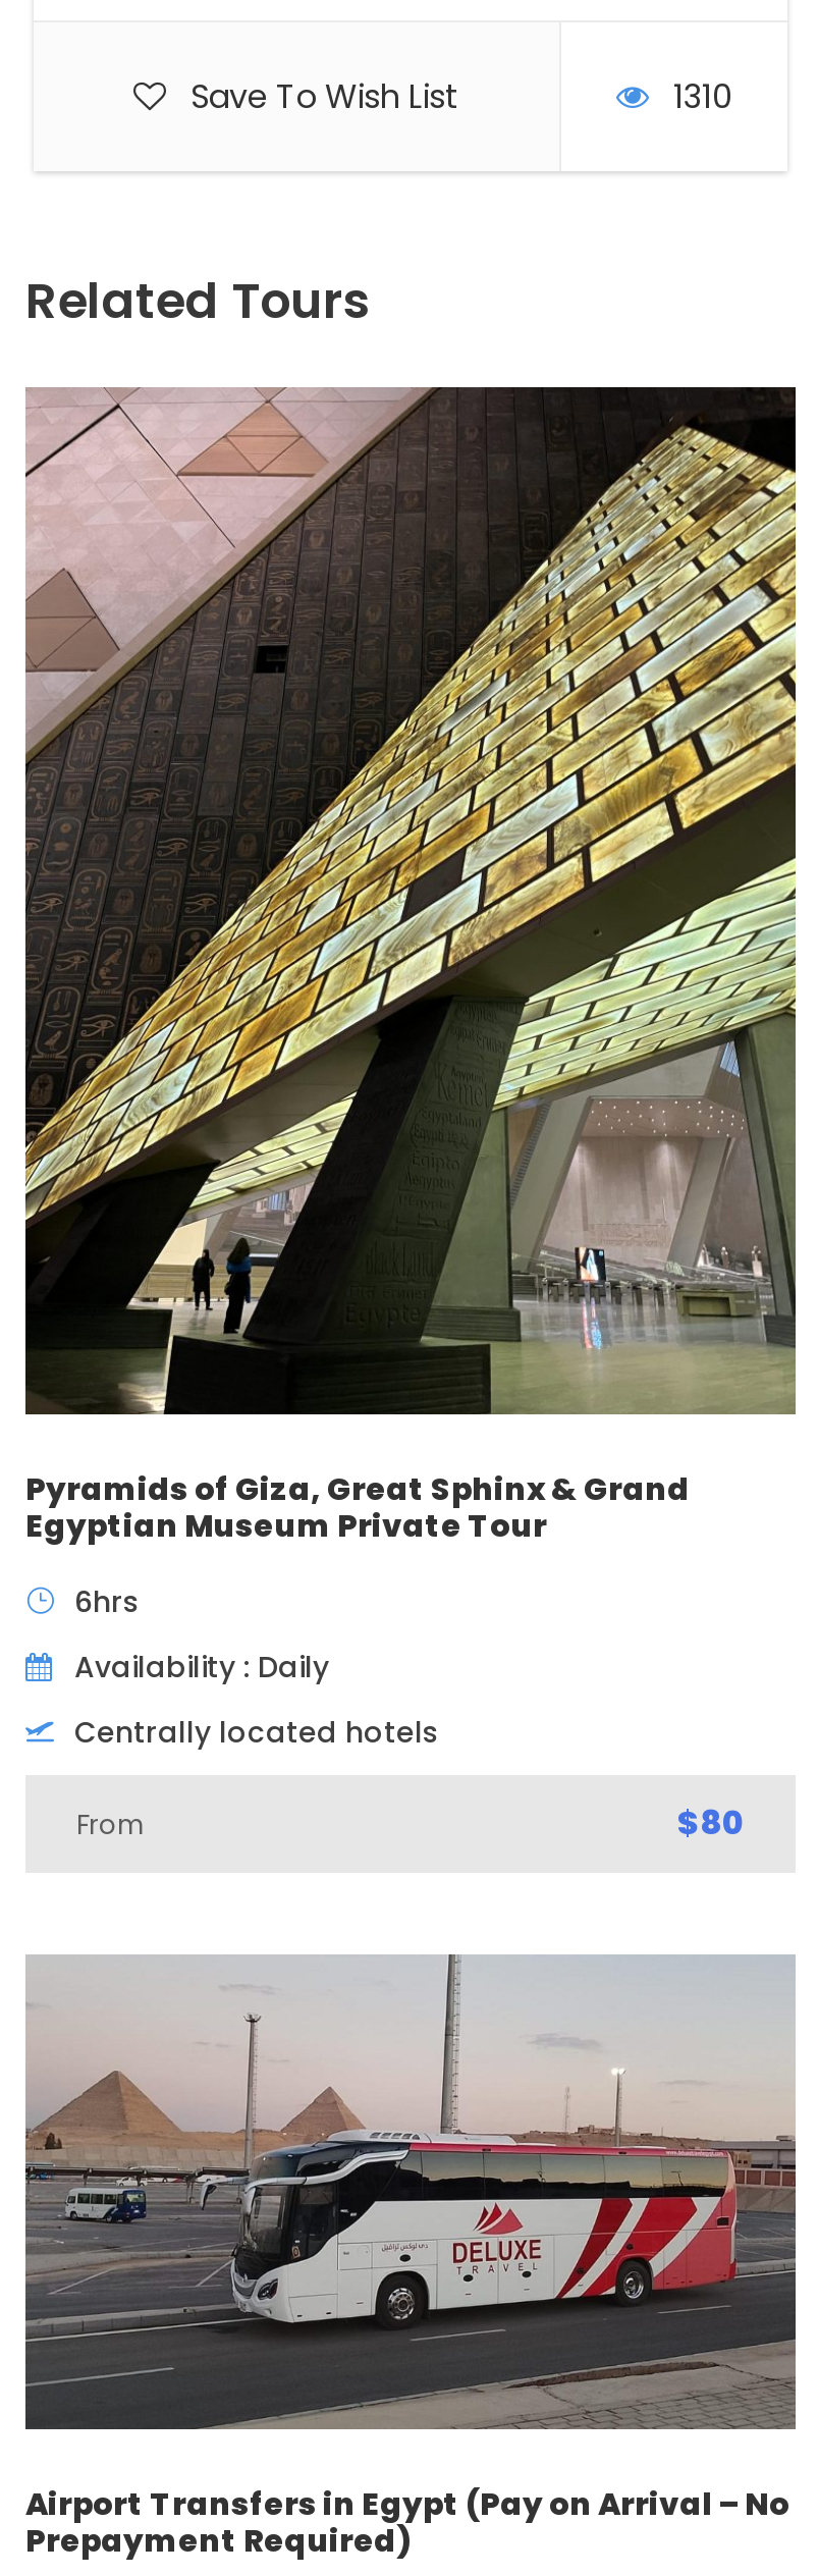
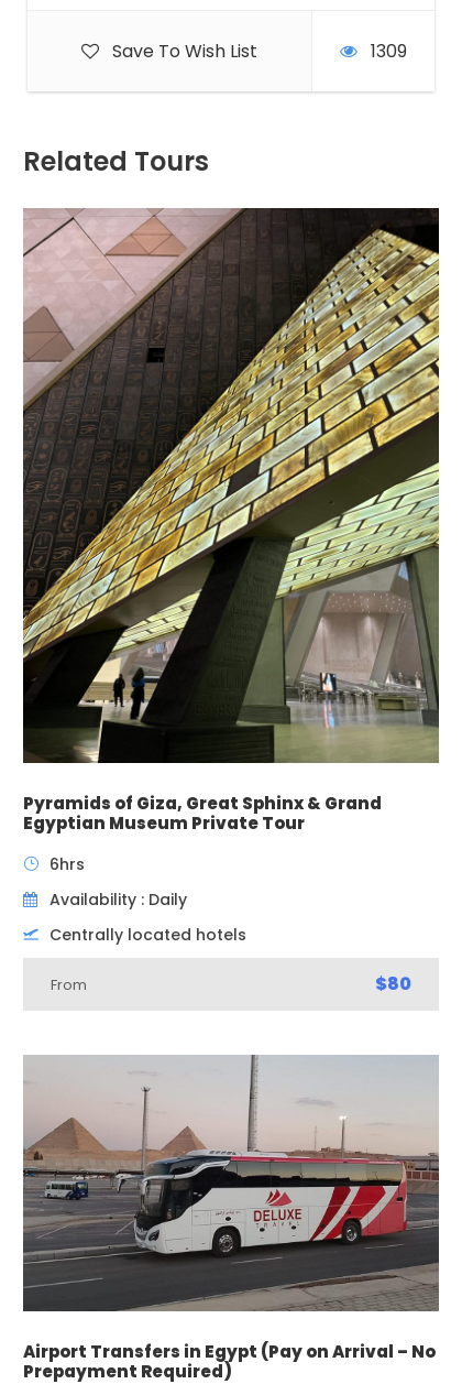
- 1310
+ 1309
